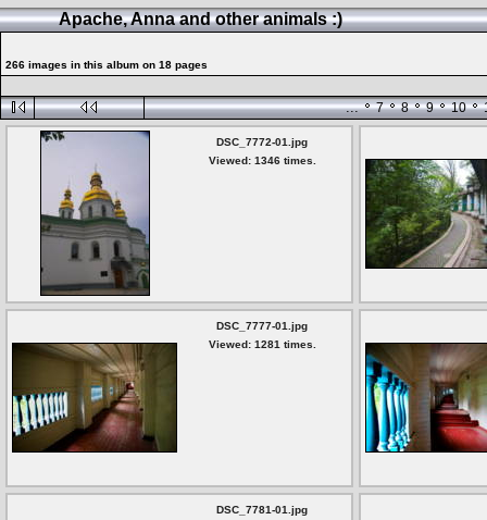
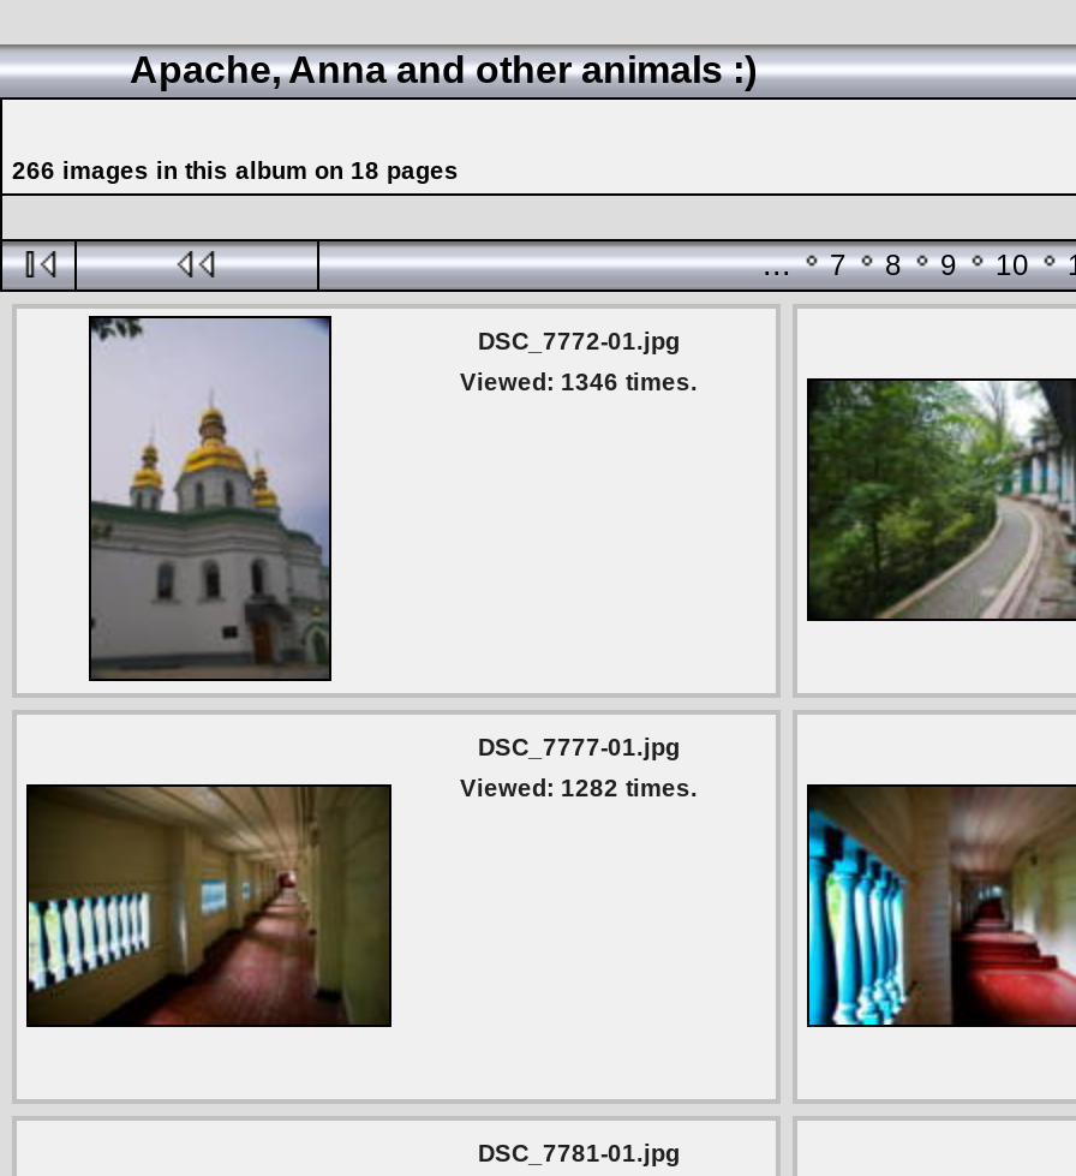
- Viewed: 1281 times.
+ Viewed: 1282 times.
